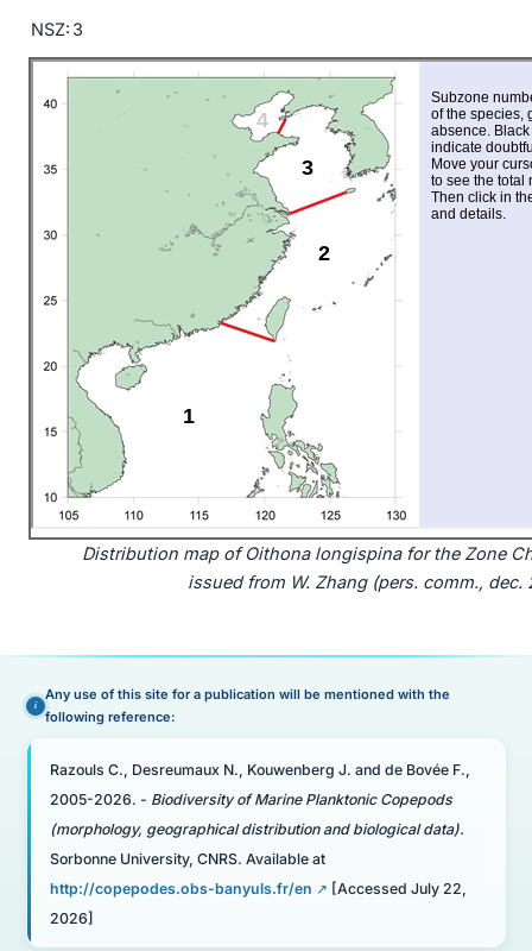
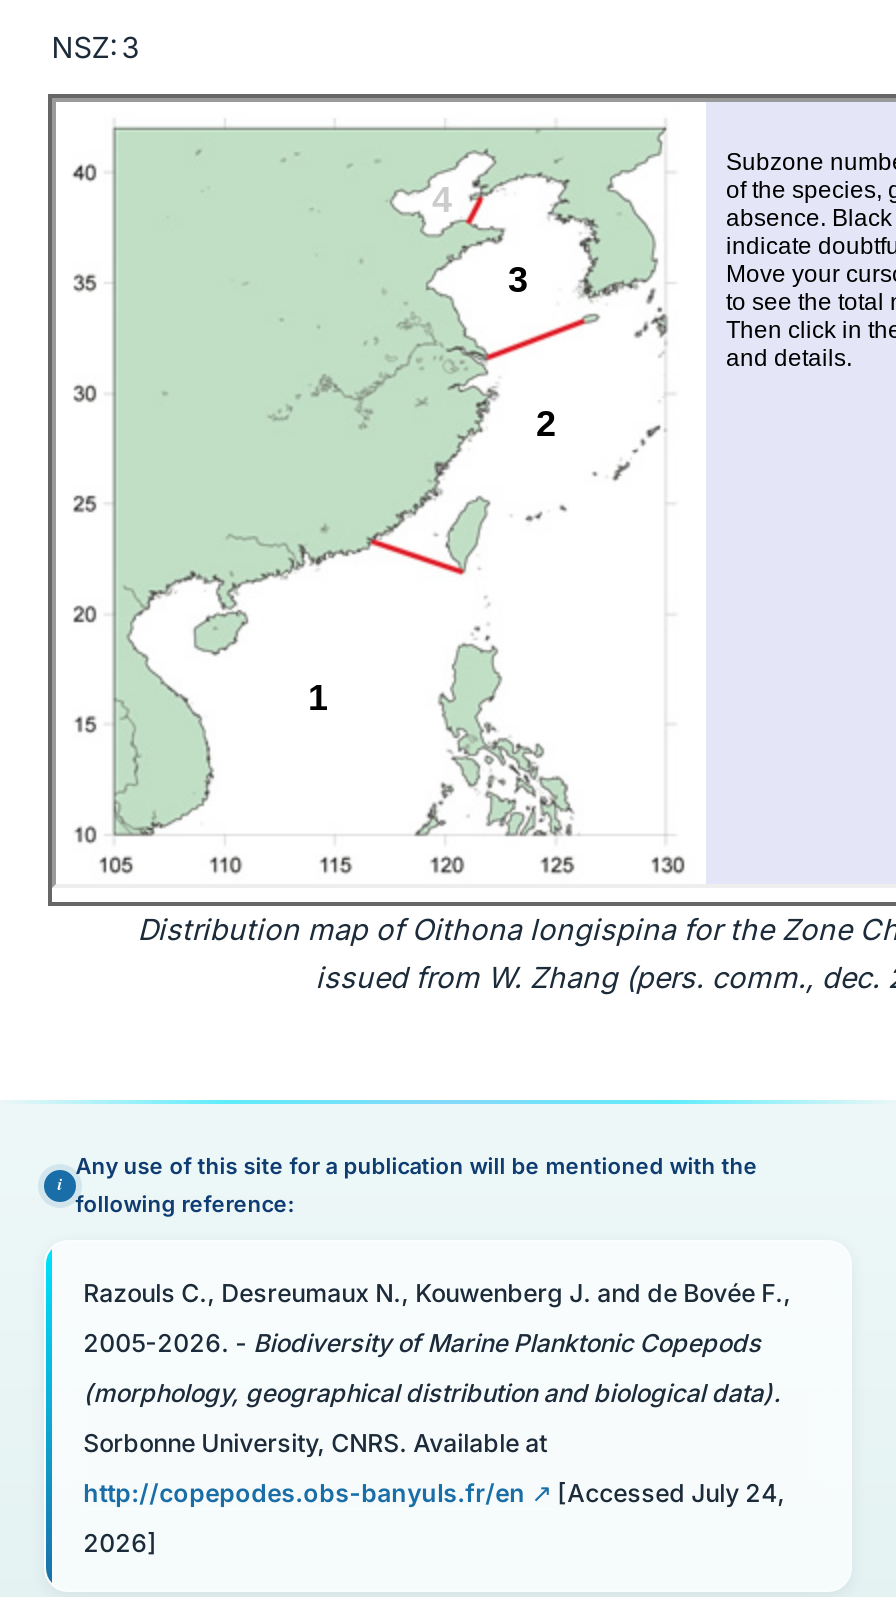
- [Accessed July 22,
+ [Accessed July 24,
